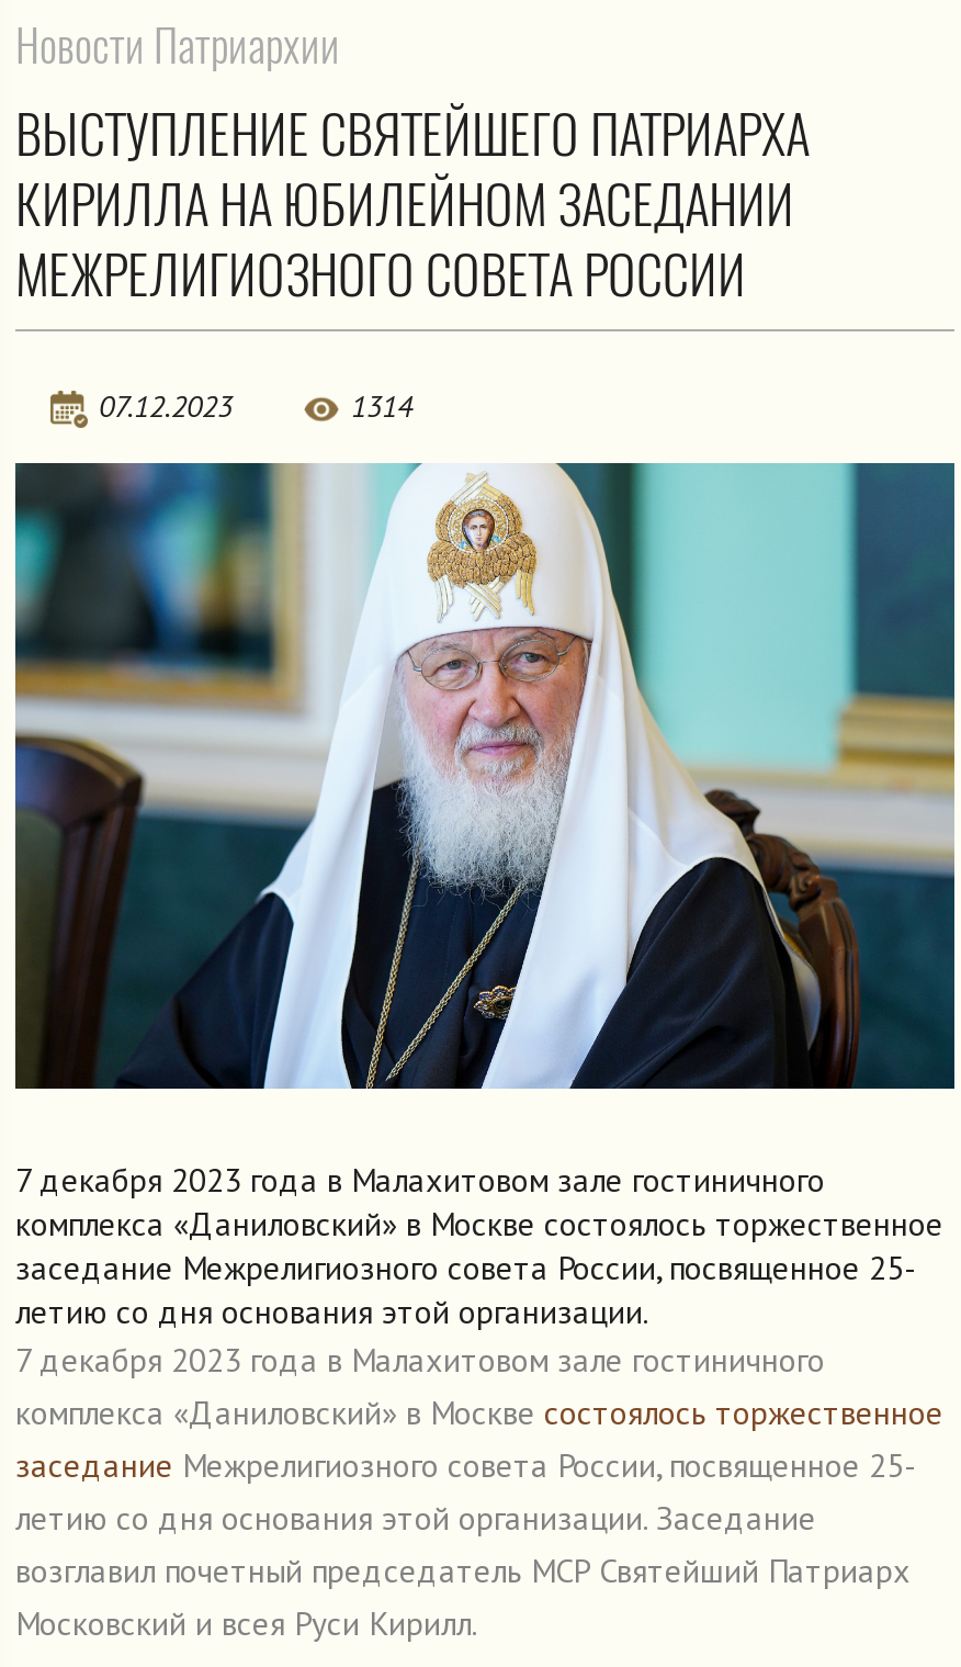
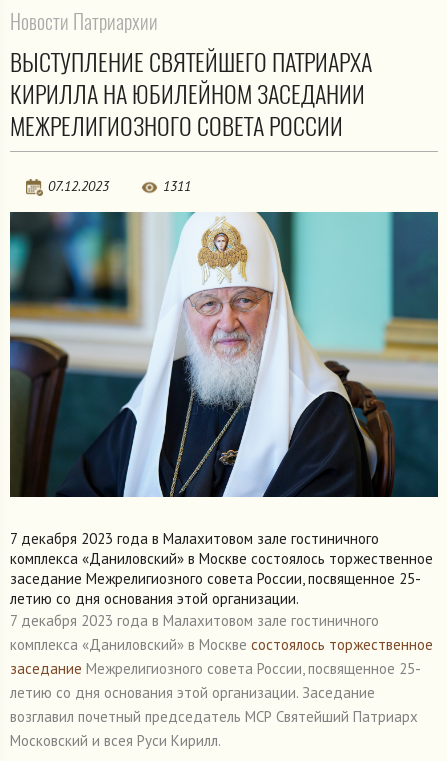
- 1314
+ 1311
